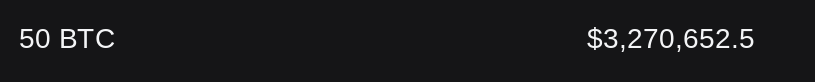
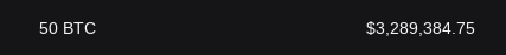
- $3,270,652.5
+ $3,289,384.75
